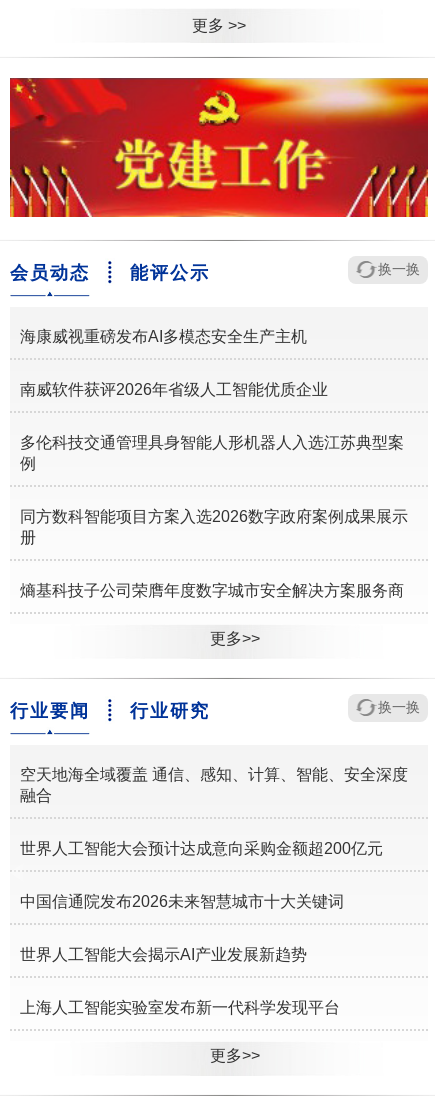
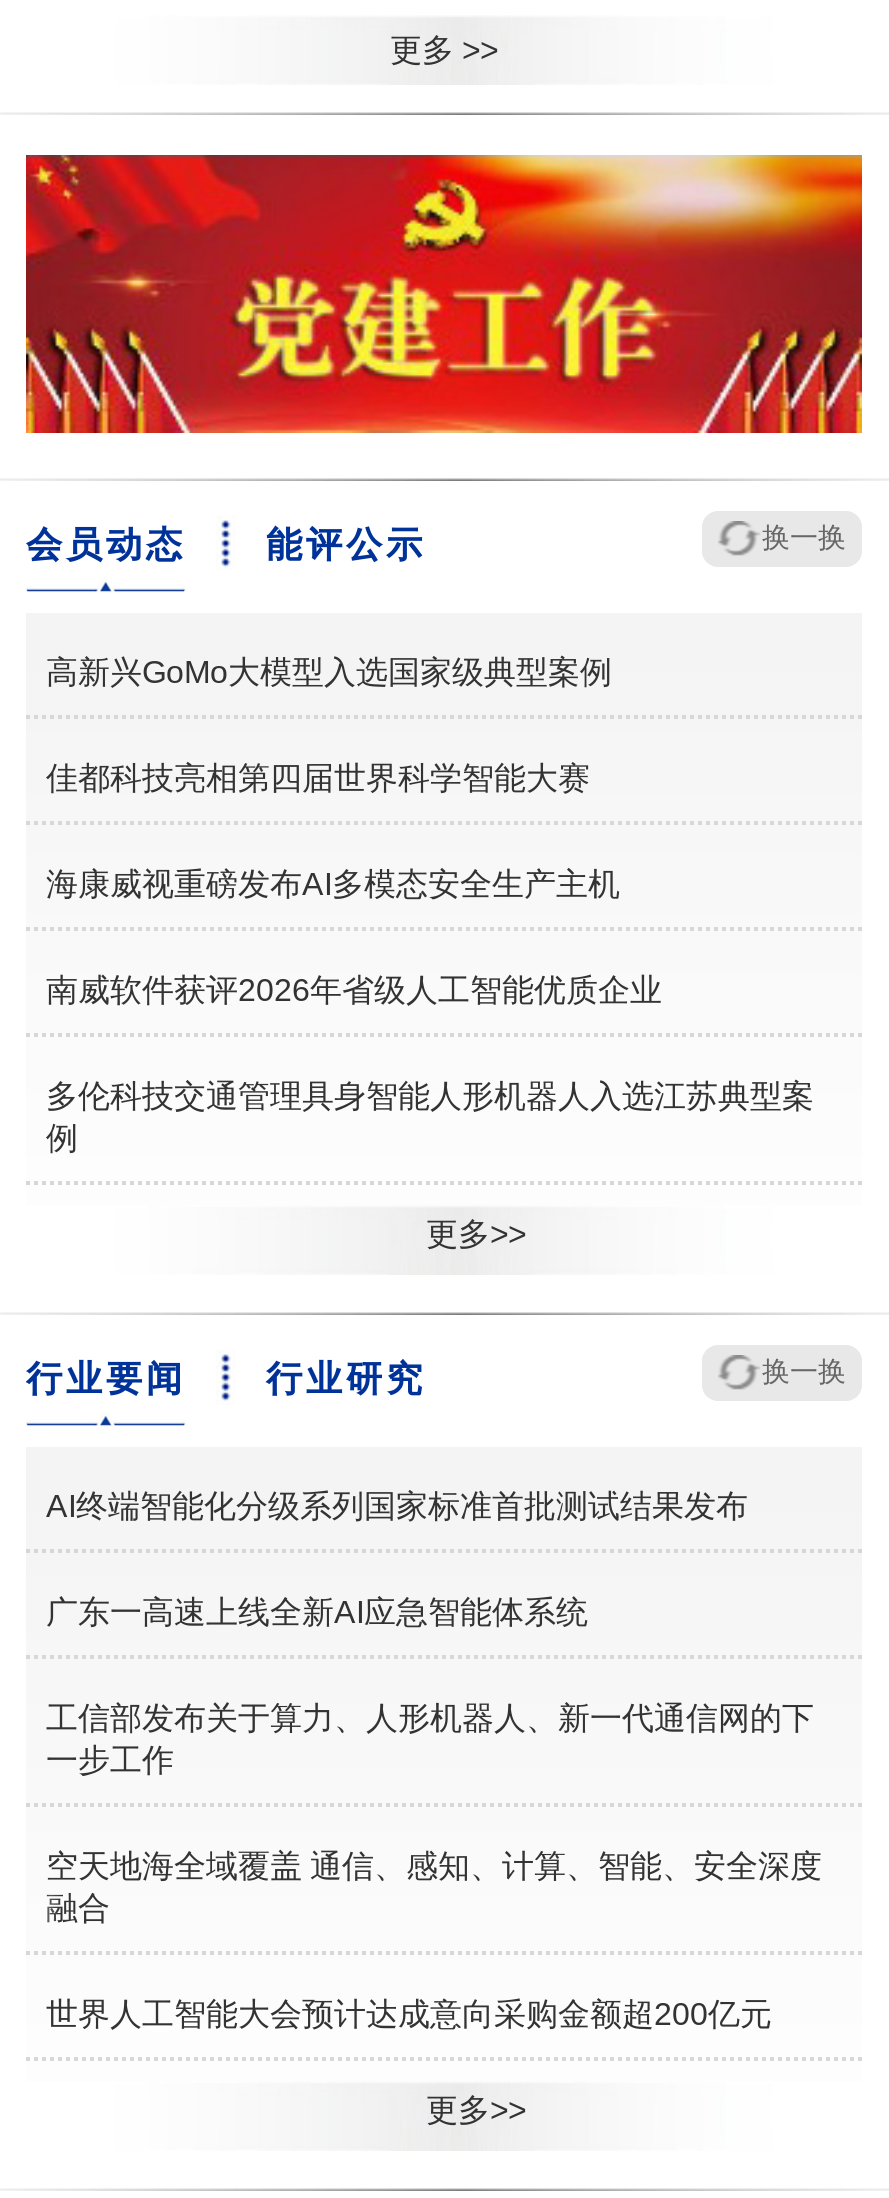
+ 高新兴GoMo大模型入选国家级典型案例
+ 佳都科技亮相第四届世界科学智能大赛

moved down: 海康威视重磅发布AI多模态安全生产主机 | 南威软件获评2026年省级人工智能优质企业 | 多伦科技交通管理具身智能人形机器人入选江苏典型案 | 例

- 同方数科智能项目方案入选2026数字政府案例成果展示
- 册
- 熵基科技子公司荣膺年度数字城市安全解决方案服务商

moved up: 更多>> | 行业要闻 | 行业研究 | 换一换

+ AI终端智能化分级系列国家标准首批测试结果发布
+ 广东一高速上线全新AI应急智能体系统
+ 工信部发布关于算力、人形机器人、新一代通信网的下
+ 一步工作

moved down: 空天地海全域覆盖 通信、感知、计算、智能、安全深度 | 融合 | 世界人工智能大会预计达成意向采购金额超200亿元

- 中国信通院发布2026未来智慧城市十大关键词
- 世界人工智能大会揭示AI产业发展新趋势
- 上海人工智能实验室发布新一代科学发现平台
